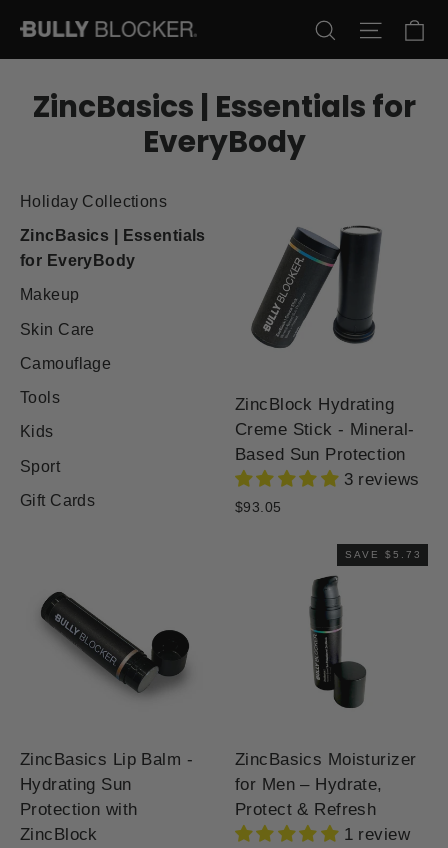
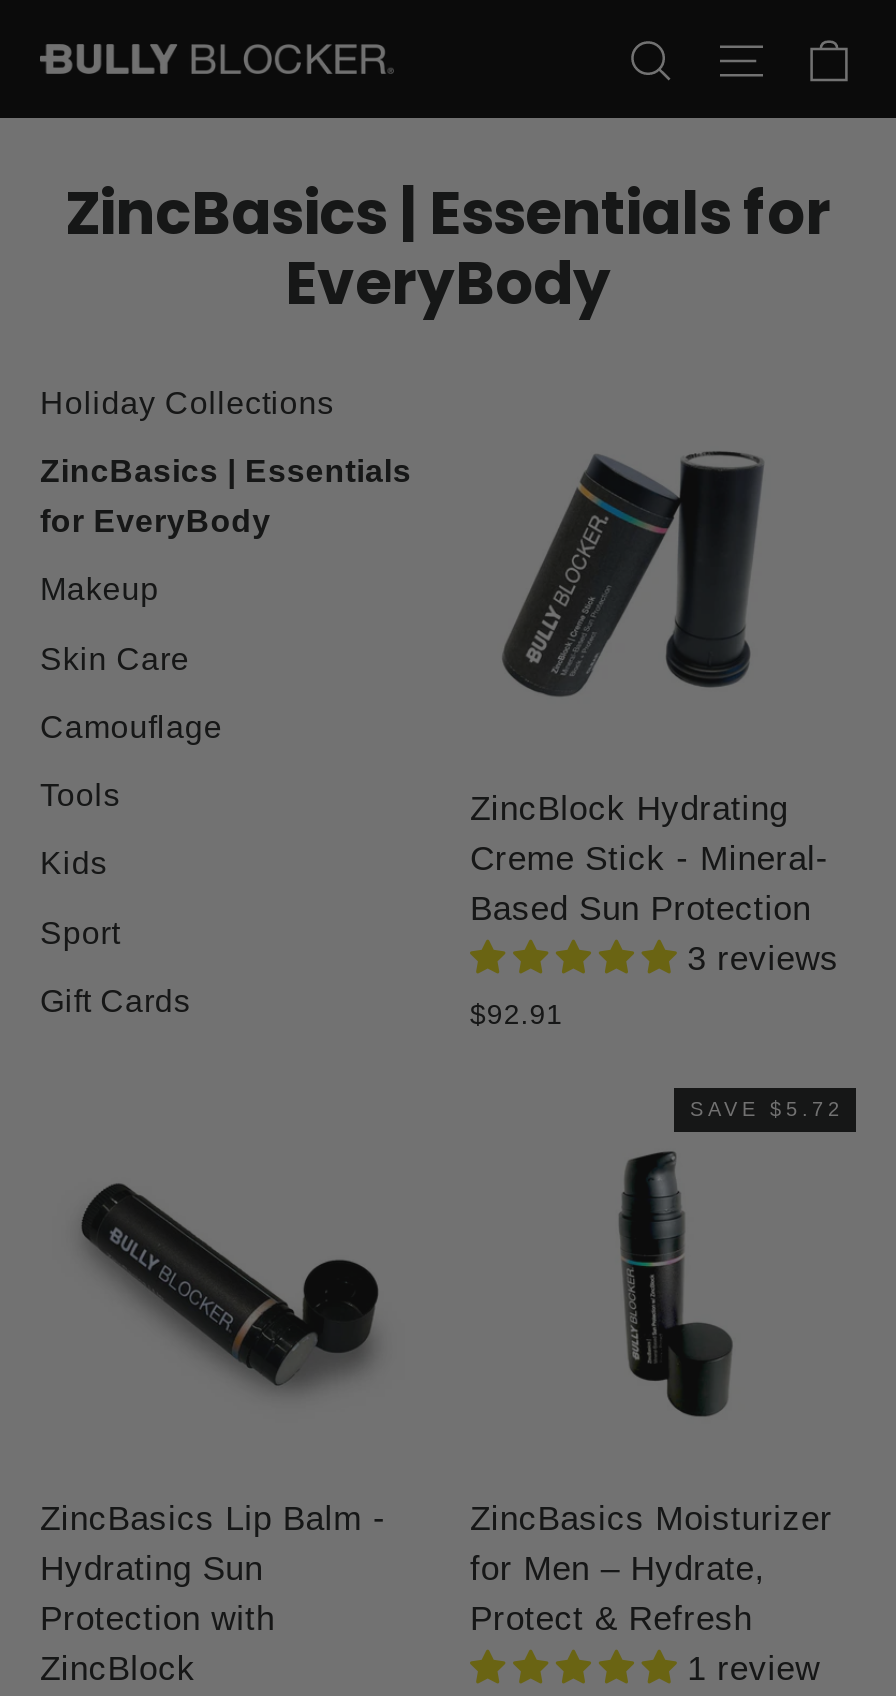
- $93.05
+ $92.91

- SAVE $5.73
+ SAVE $5.72
